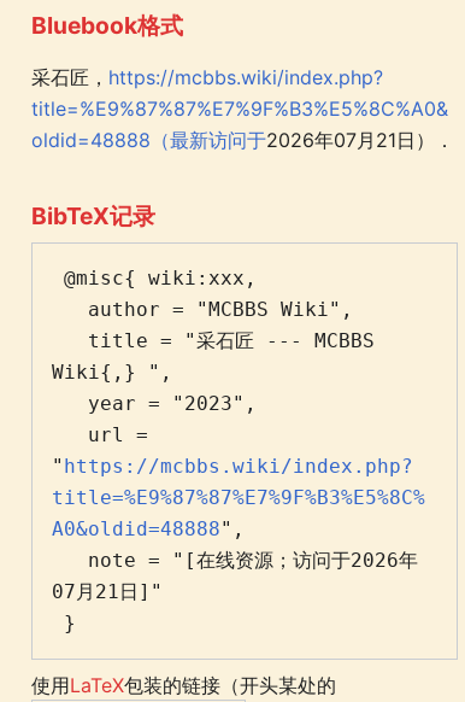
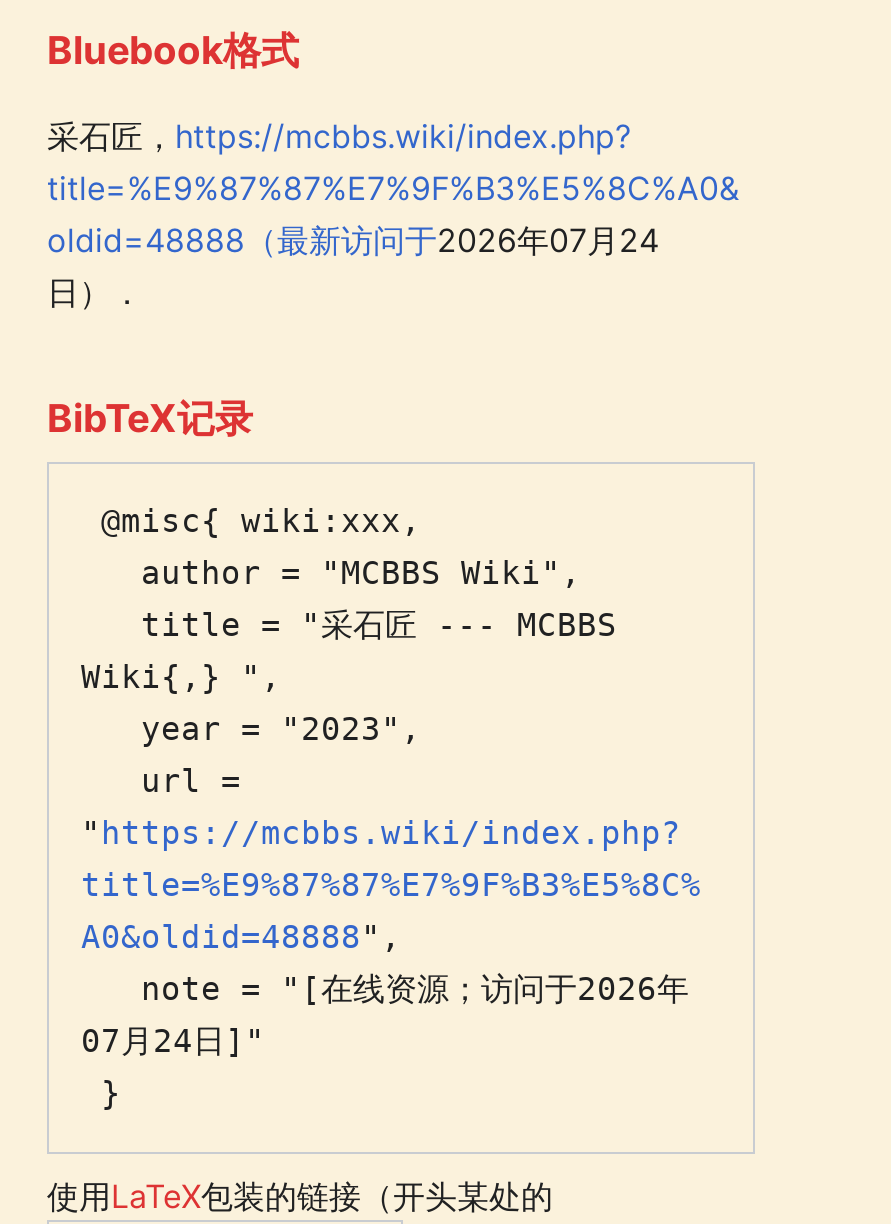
- oldid=48888（最新访问于2026年07月21日）．
+ oldid=48888（最新访问于2026年07月24
+ 日）．

- 07月21日]"
+ 07月24日]"
